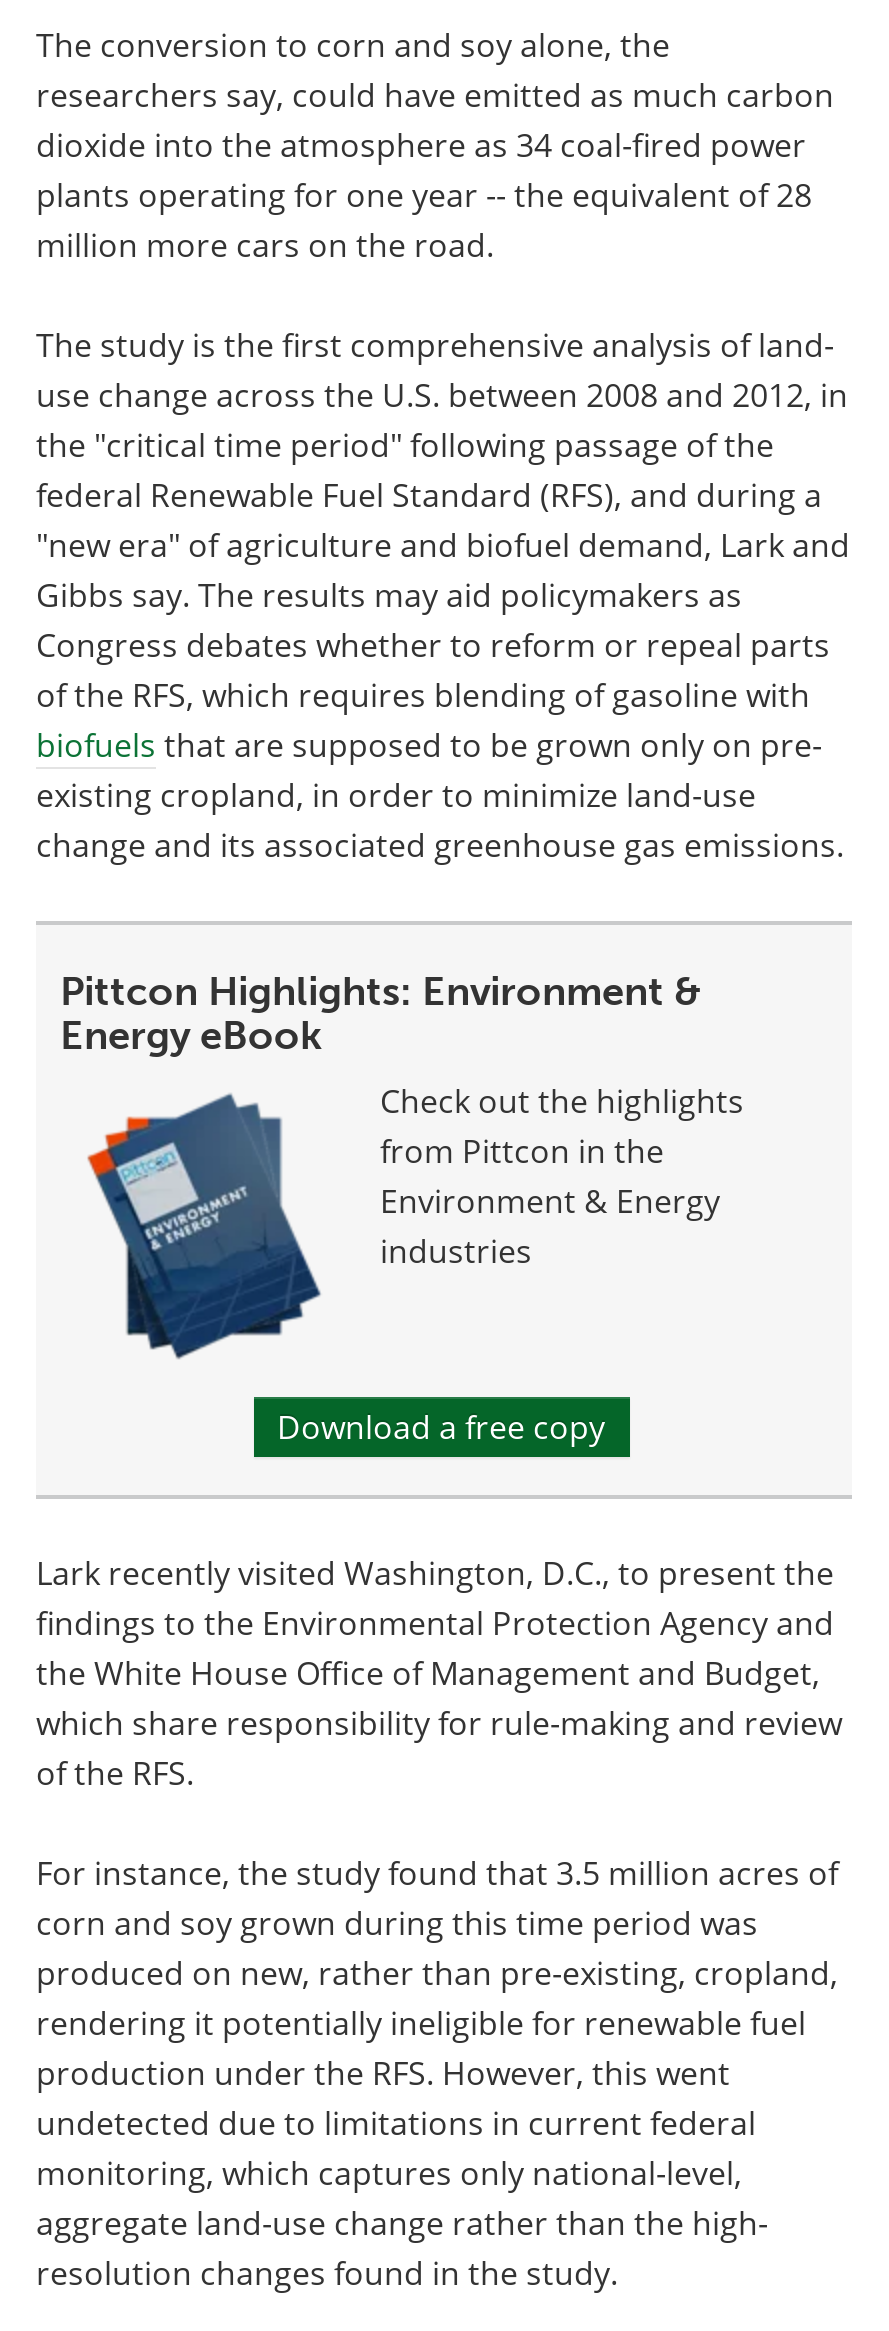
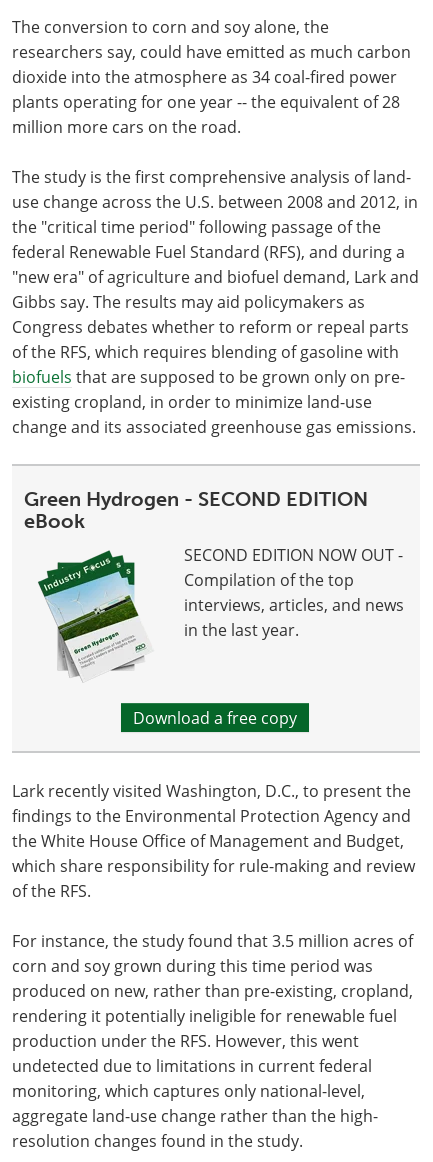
- [image]
- Pittcon Highlights: Environment &
- Energy eBook
- Check out the highlights
- from Pittcon in the
- Environment & Energy
- industries
+ [image]
+ Green Hydrogen - SECOND EDITION
+ eBook
+ SECOND EDITION NOW OUT -
+ Compilation of the top
+ interviews, articles, and news
+ in the last year.
